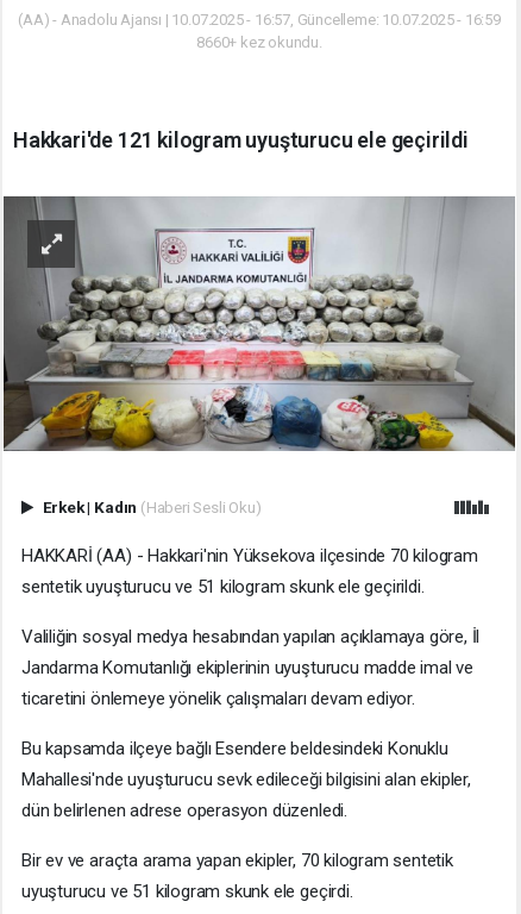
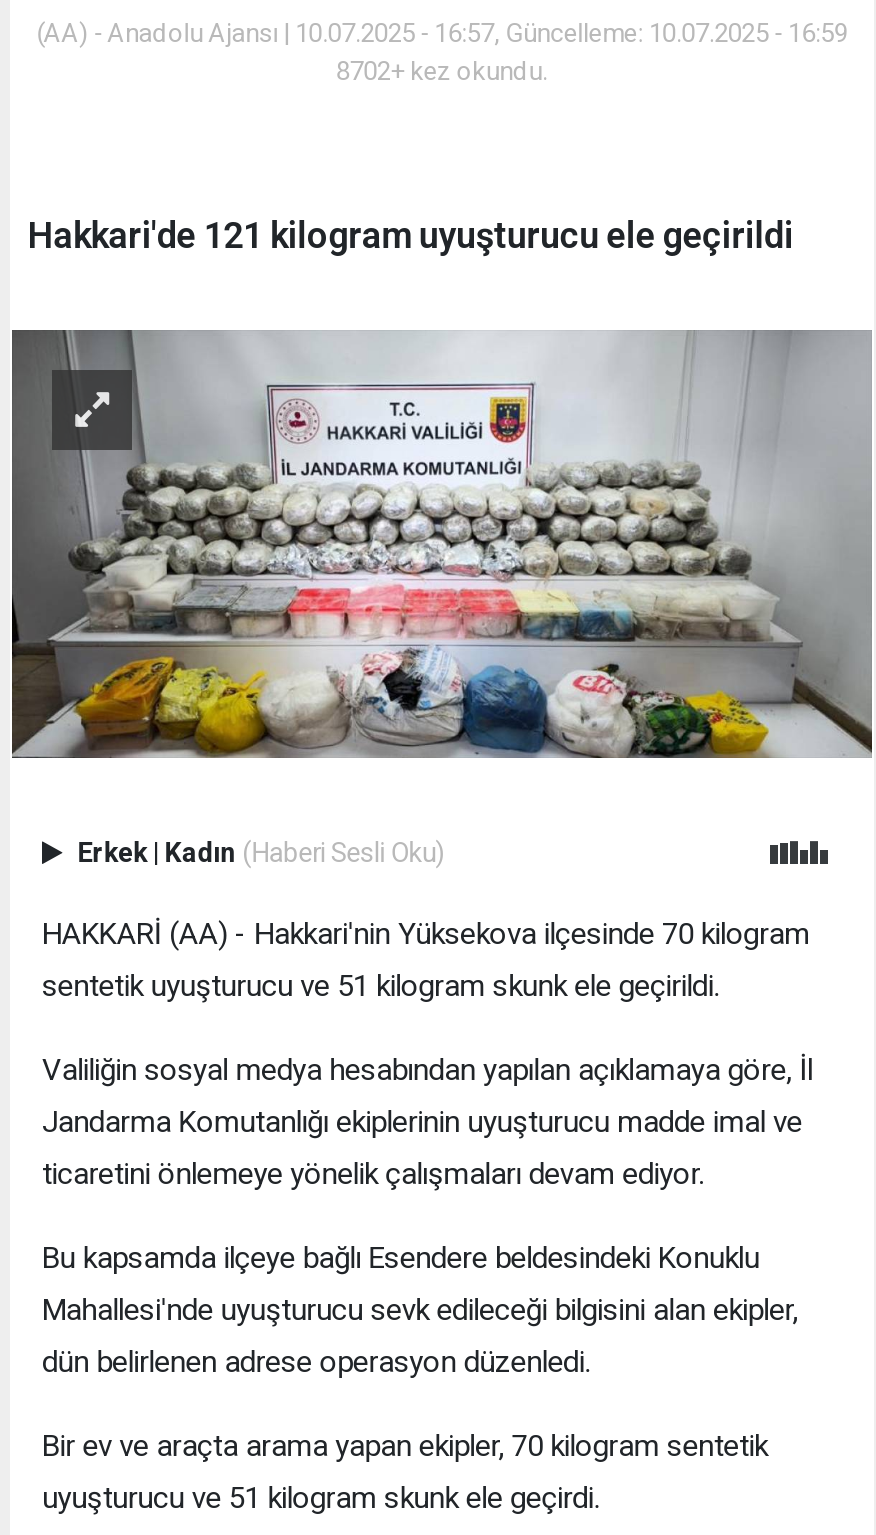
- 8660+ kez okundu.
+ 8702+ kez okundu.
